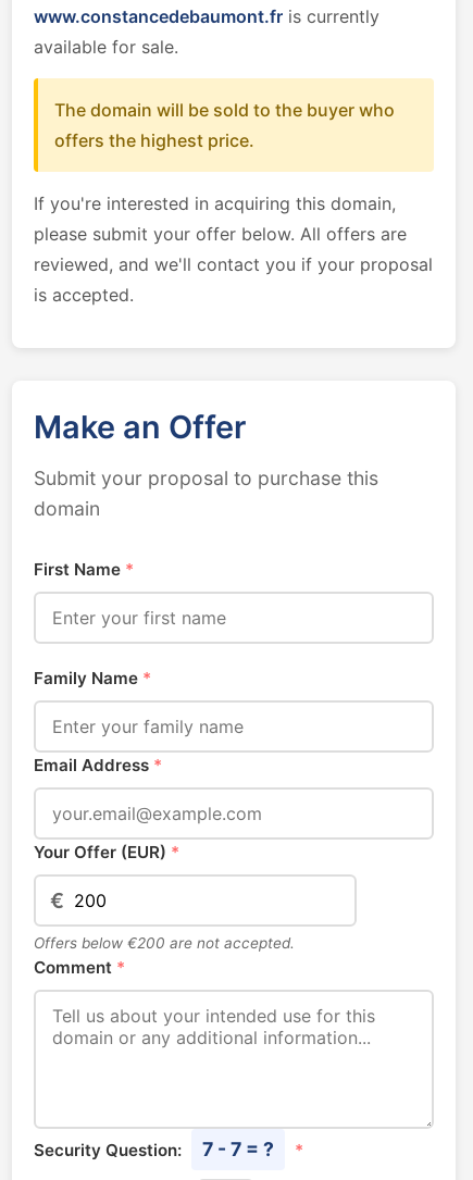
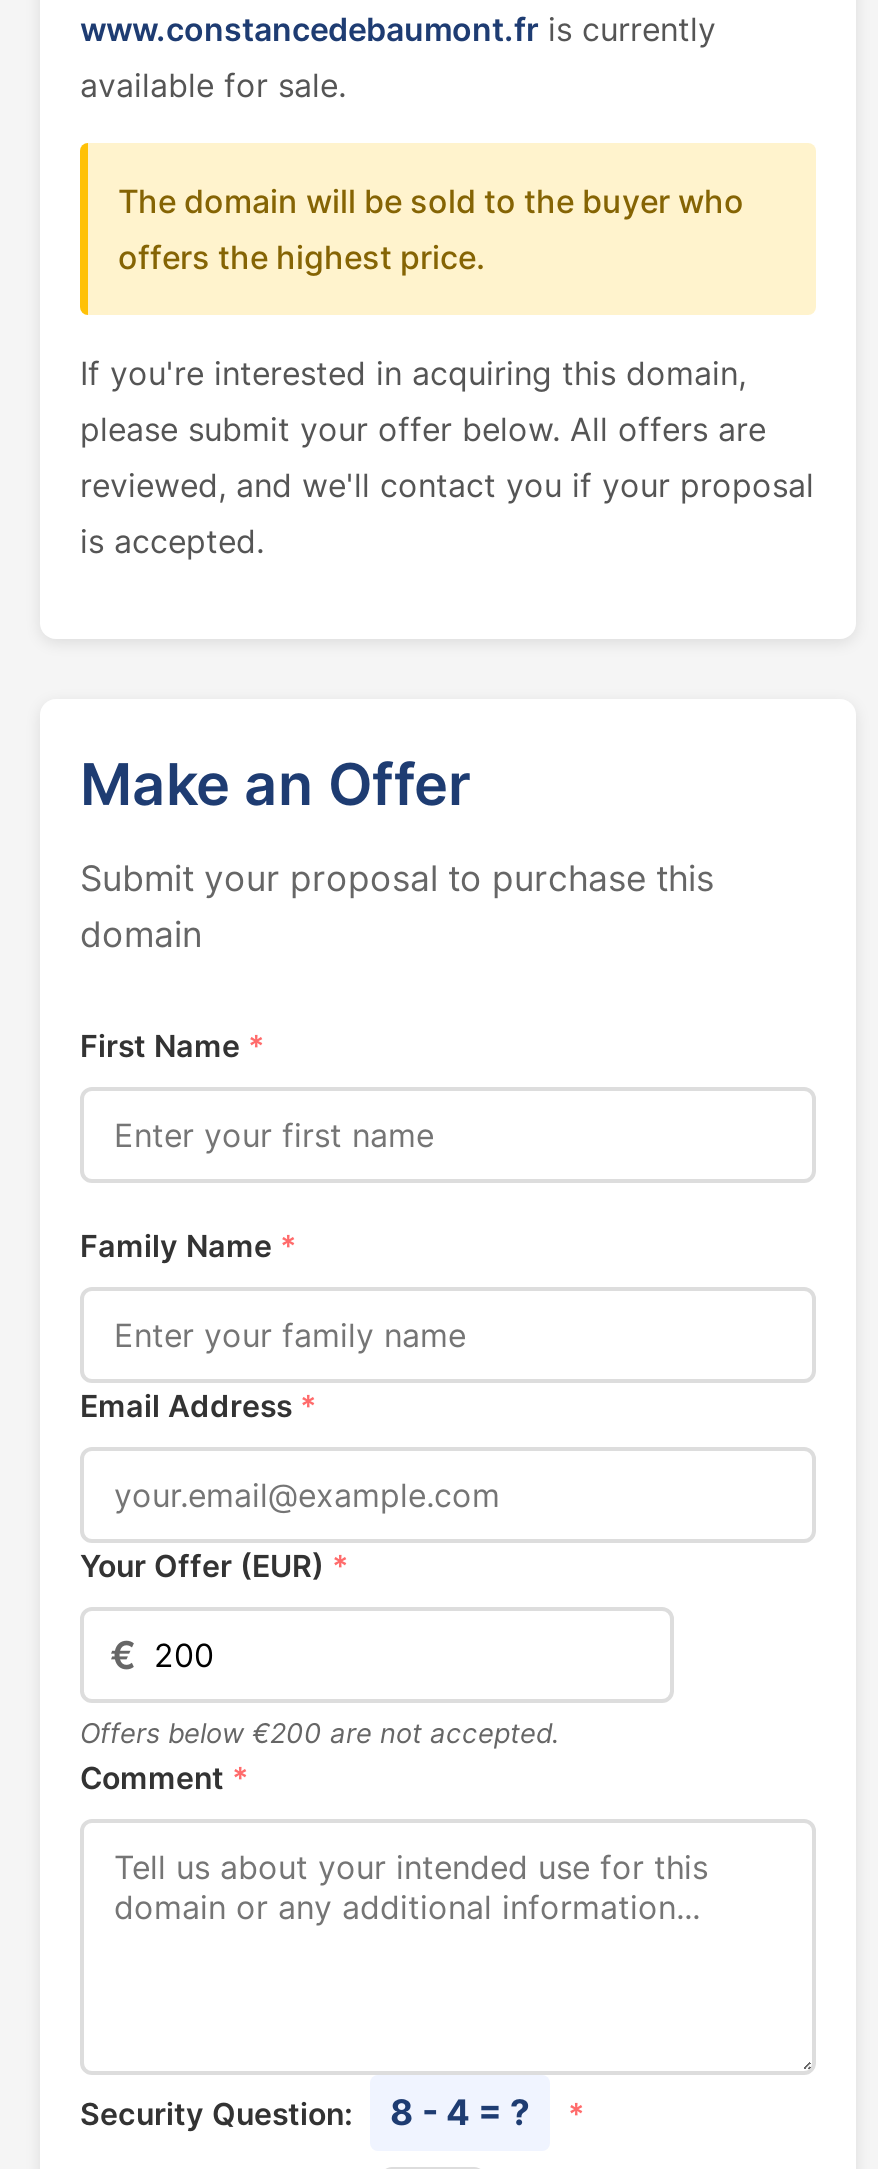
- 7 - 7 = ?
+ 8 - 4 = ?
